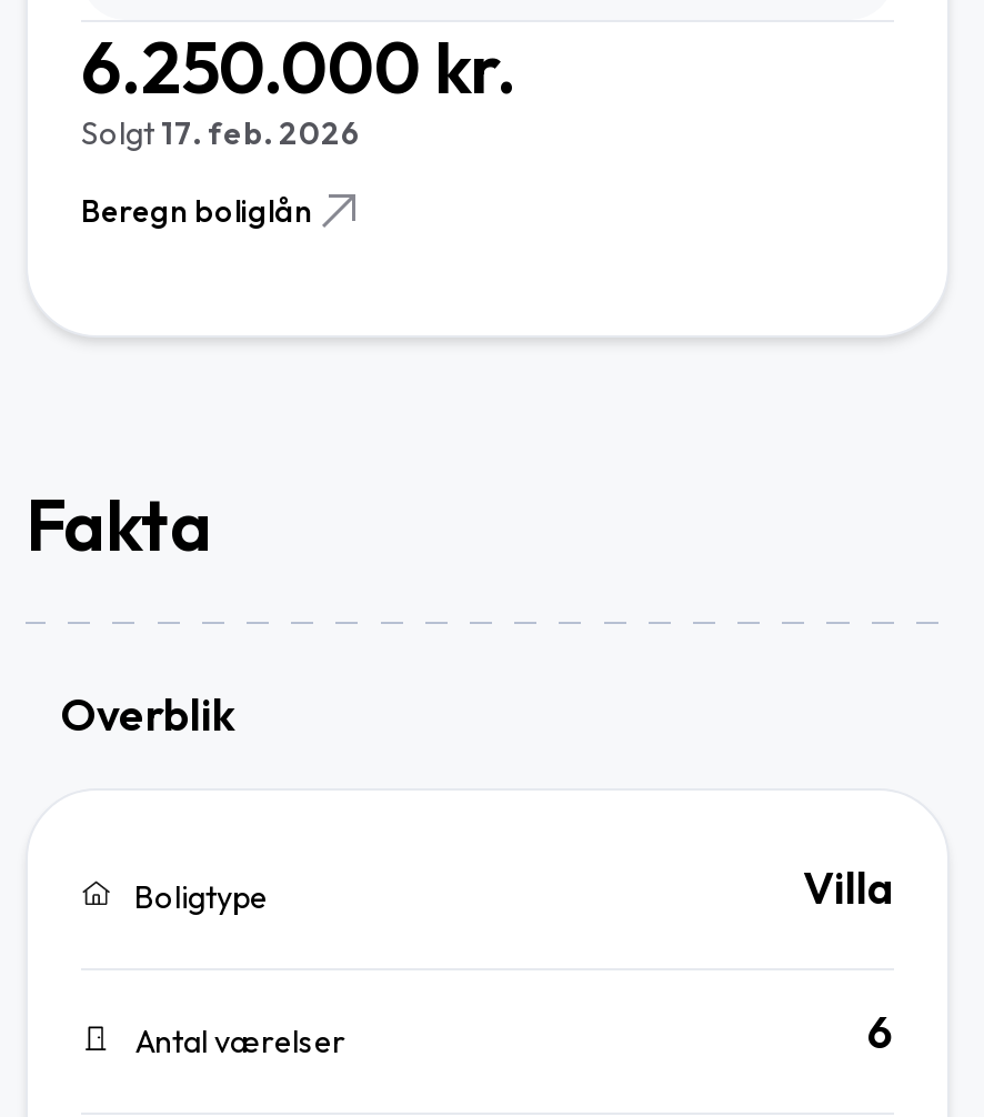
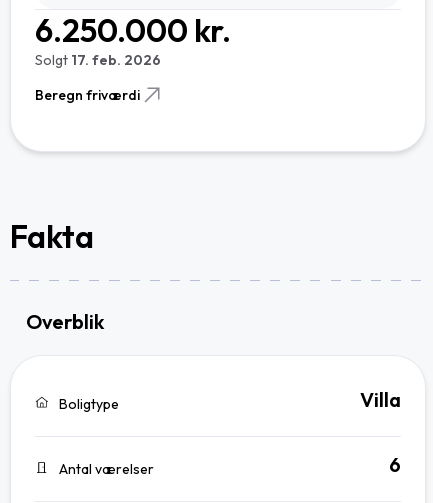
- Beregn boliglån
+ Beregn friværdi
